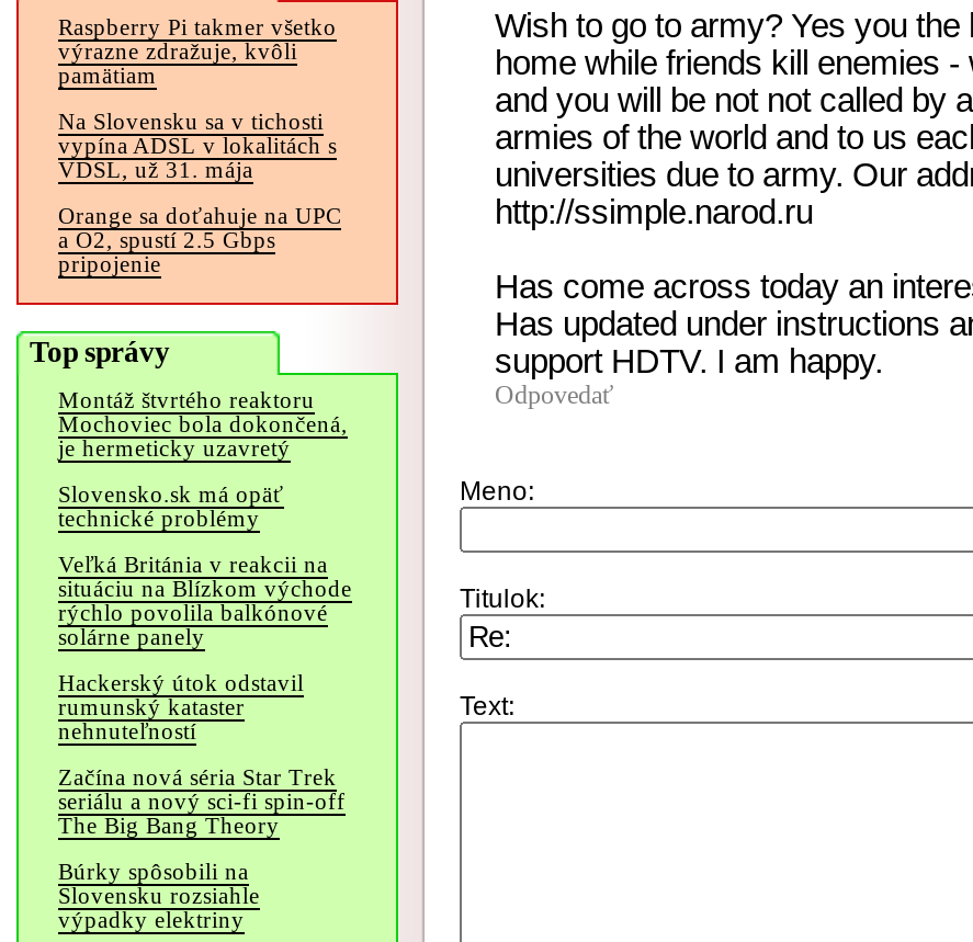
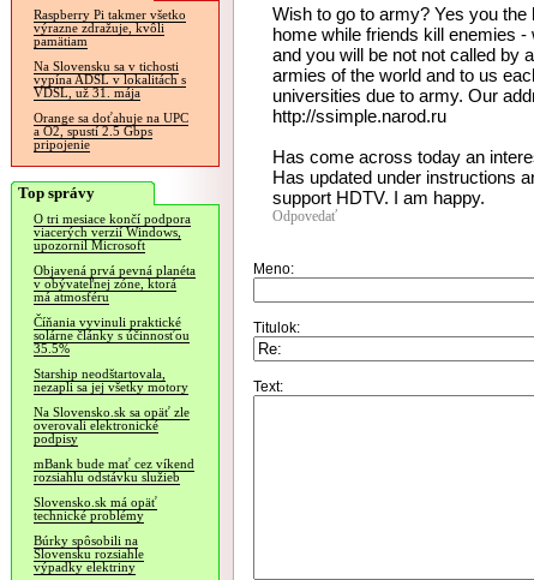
- Montáž štvrtého reaktoru
- Mochoviec bola dokončená,
- je hermeticky uzavretý
+ O tri mesiace končí podpora
+ viacerých verzií Windows,
+ upozornil Microsoft
+ Objavená prvá pevná planéta
+ v obývateľnej zóne, ktorá
+ má atmosféru
+ Číňania vyvinuli praktické
+ solárne články s účinnosťou
+ 35.5%
+ Starship neodštartovala,
+ nezapli sa jej všetky motory
+ Na Slovensko.sk sa opäť zle
+ overovali elektronické
+ podpisy
+ mBank bude mať cez víkend
+ rozsiahlu odstávku služieb

moved down: Slovensko.sk má opäť | technické problémy

- Veľká Británia v reakcii na
- situáciu na Blízkom východe
- rýchlo povolila balkónové
- solárne panely
- Hackerský útok odstavil
- rumunský kataster
- nehnuteľností
- Začína nová séria Star Trek
- seriálu a nový sci-fi spin-off
- The Big Bang Theory
